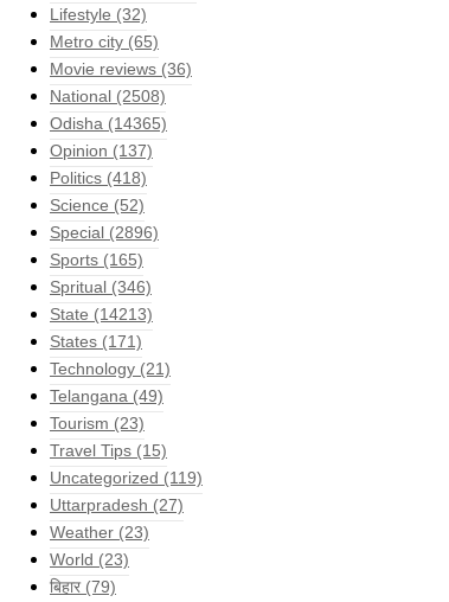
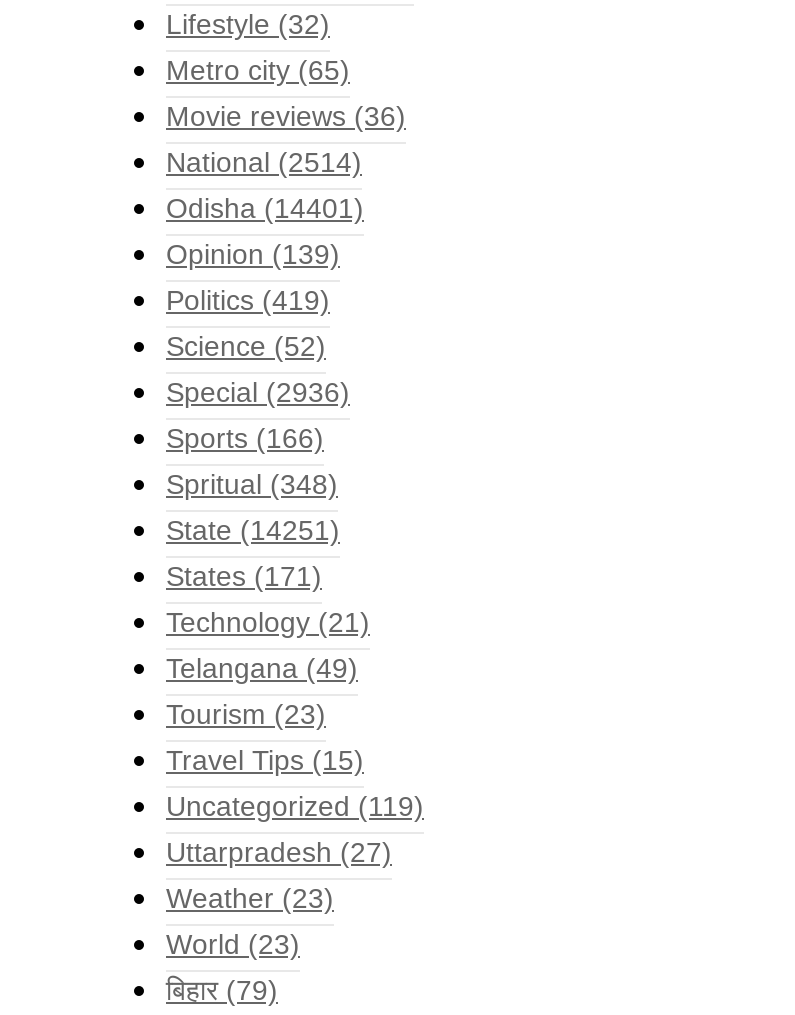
- National (2508)
+ National (2514)

- Odisha (14365)
+ Odisha (14401)

- Opinion (137)
+ Opinion (139)

- Politics (418)
+ Politics (419)

- Special (2896)
+ Special (2936)

- Sports (165)
+ Sports (166)

- Spritual (346)
+ Spritual (348)

- State (14213)
+ State (14251)
